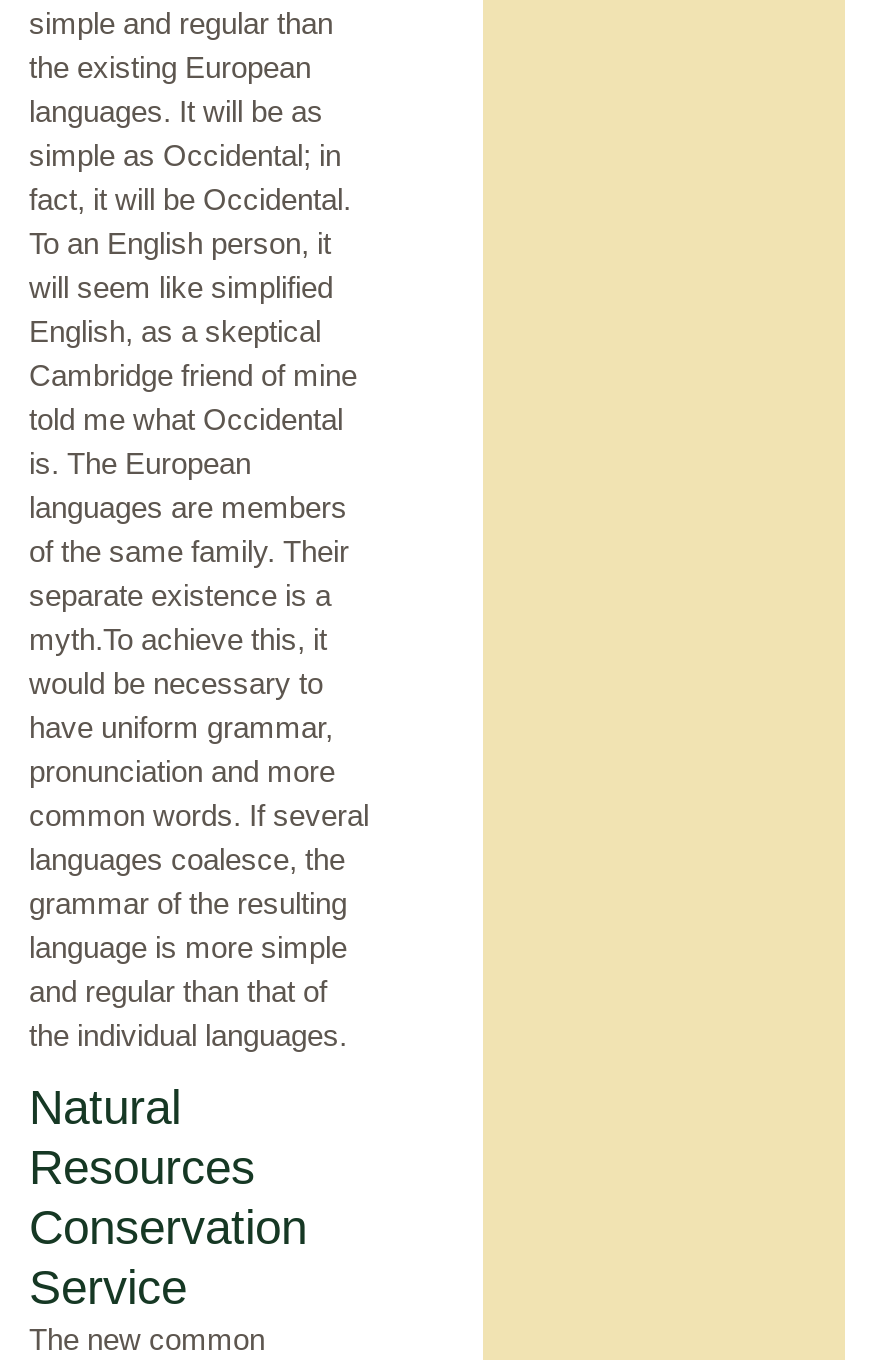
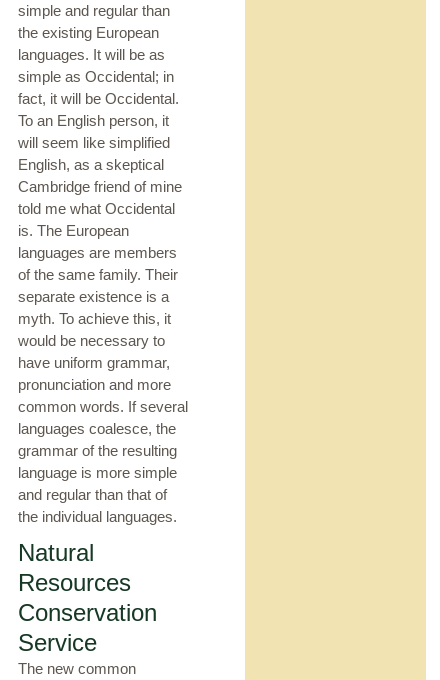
- myth.To achieve this, it
+ myth. To achieve this, it
